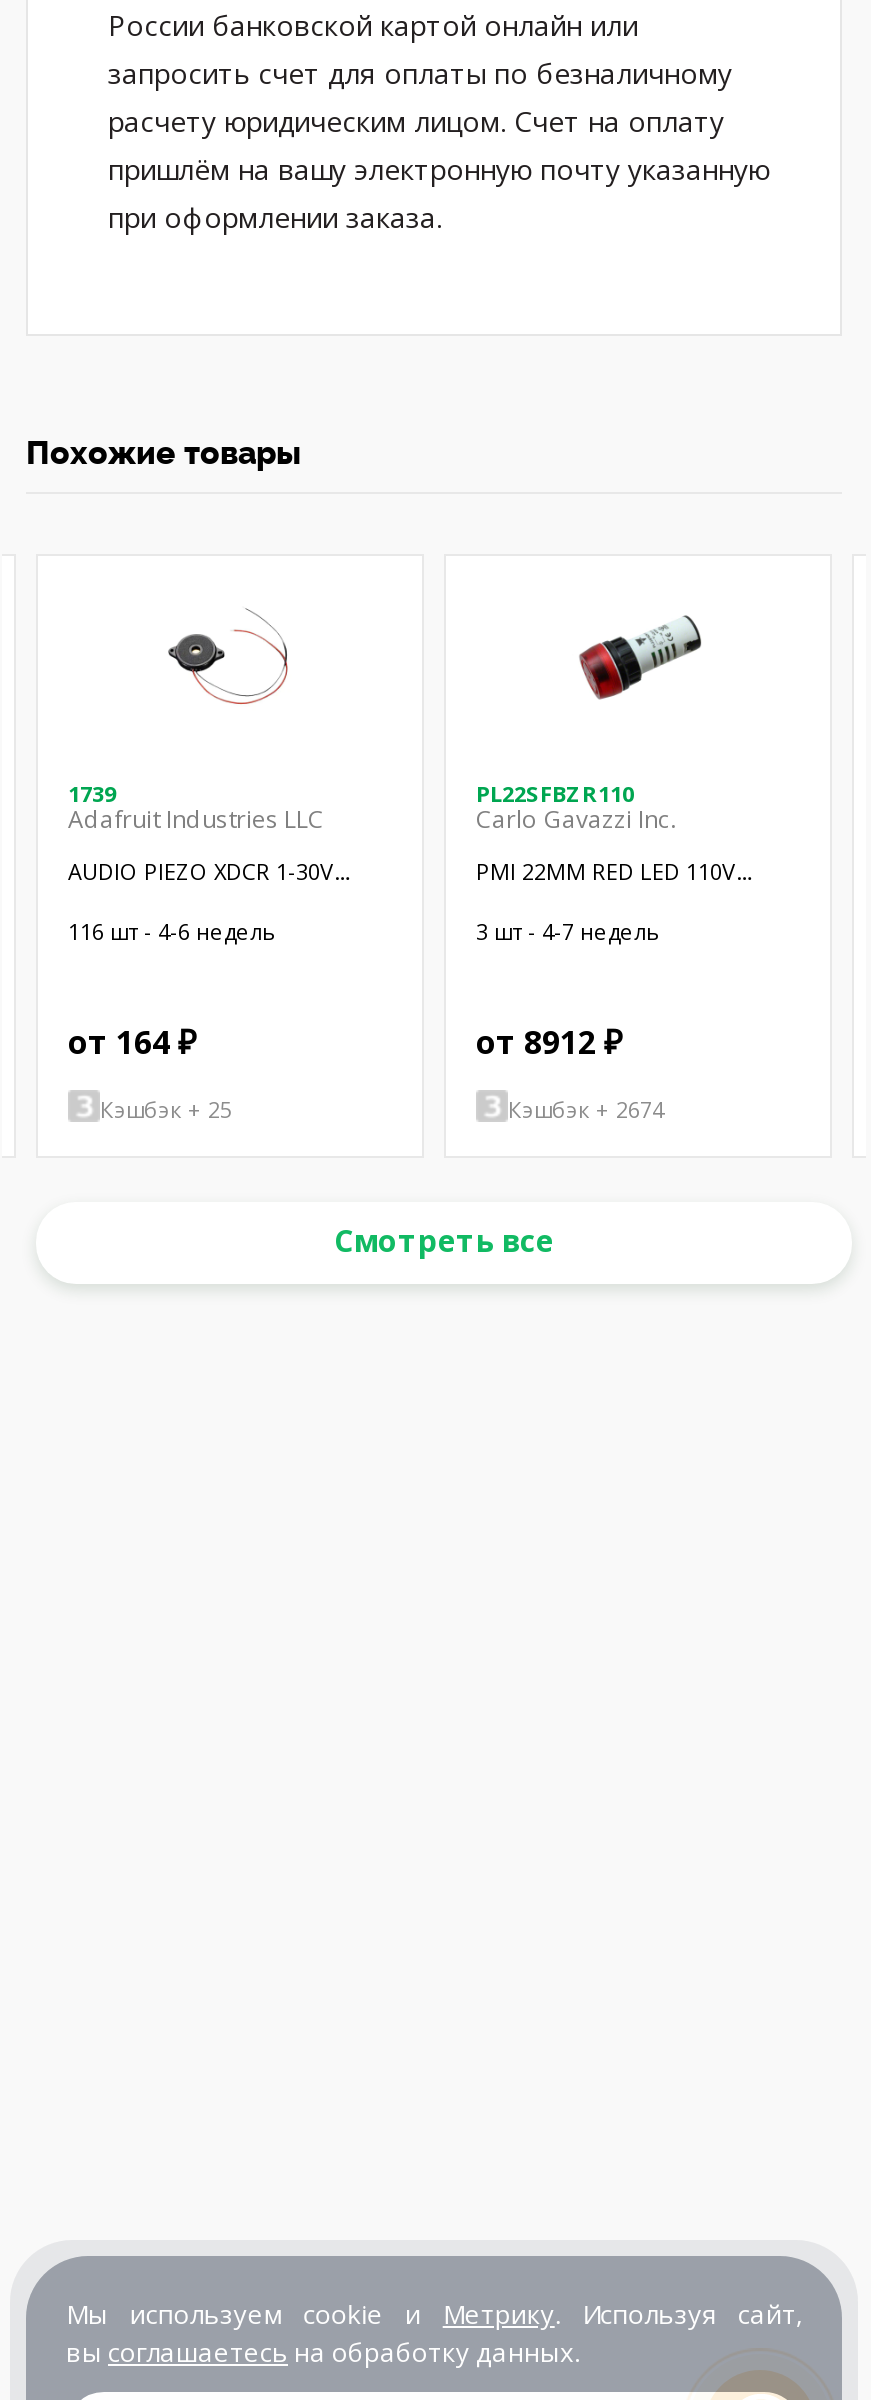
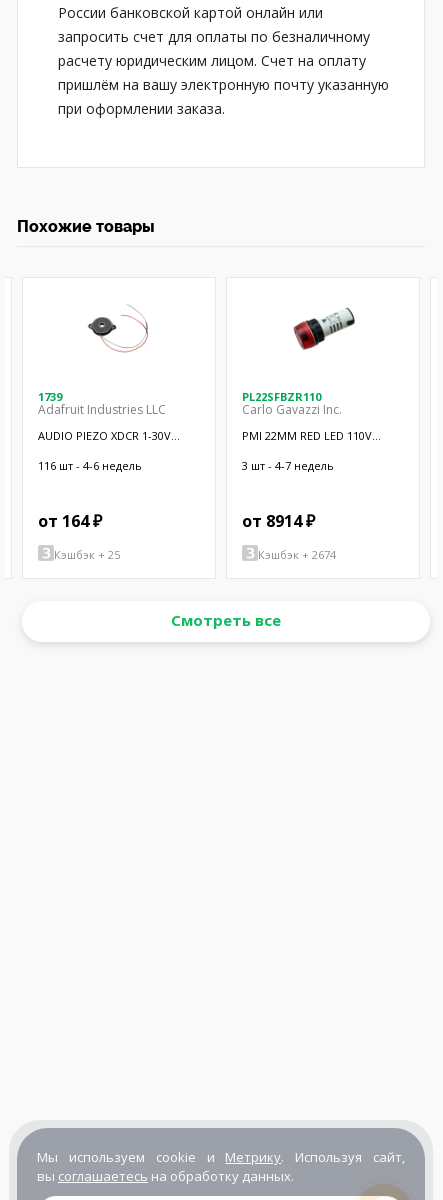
- от 8912 ₽
+ от 8914 ₽
